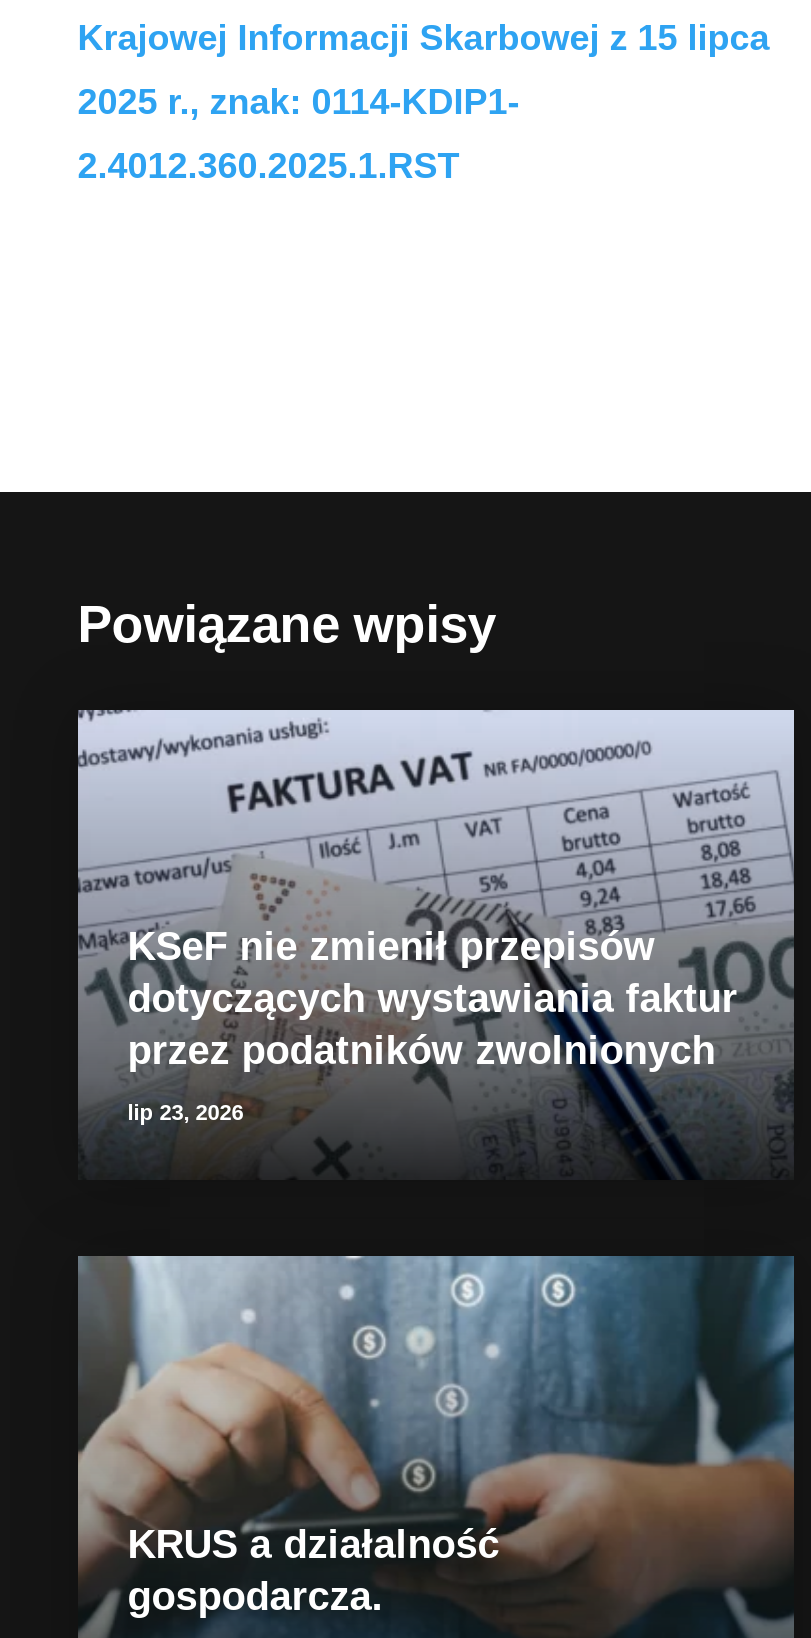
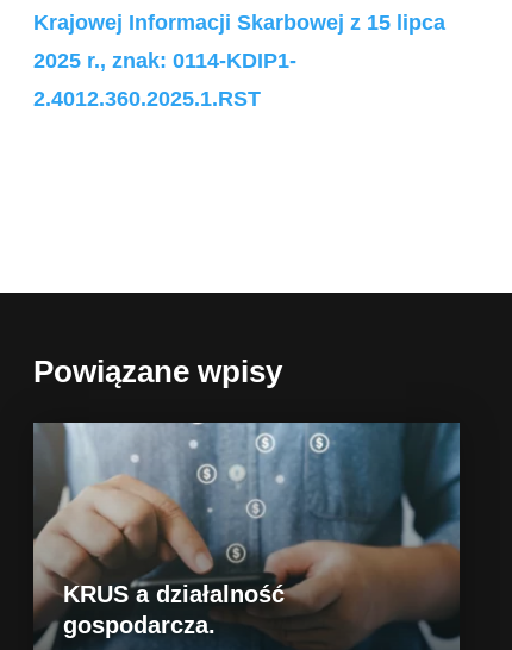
- [image]
- KSeF nie zmienił przepisów
- dotyczących wystawiania faktur
- przez podatników zwolnionych
- lip 23, 2026
